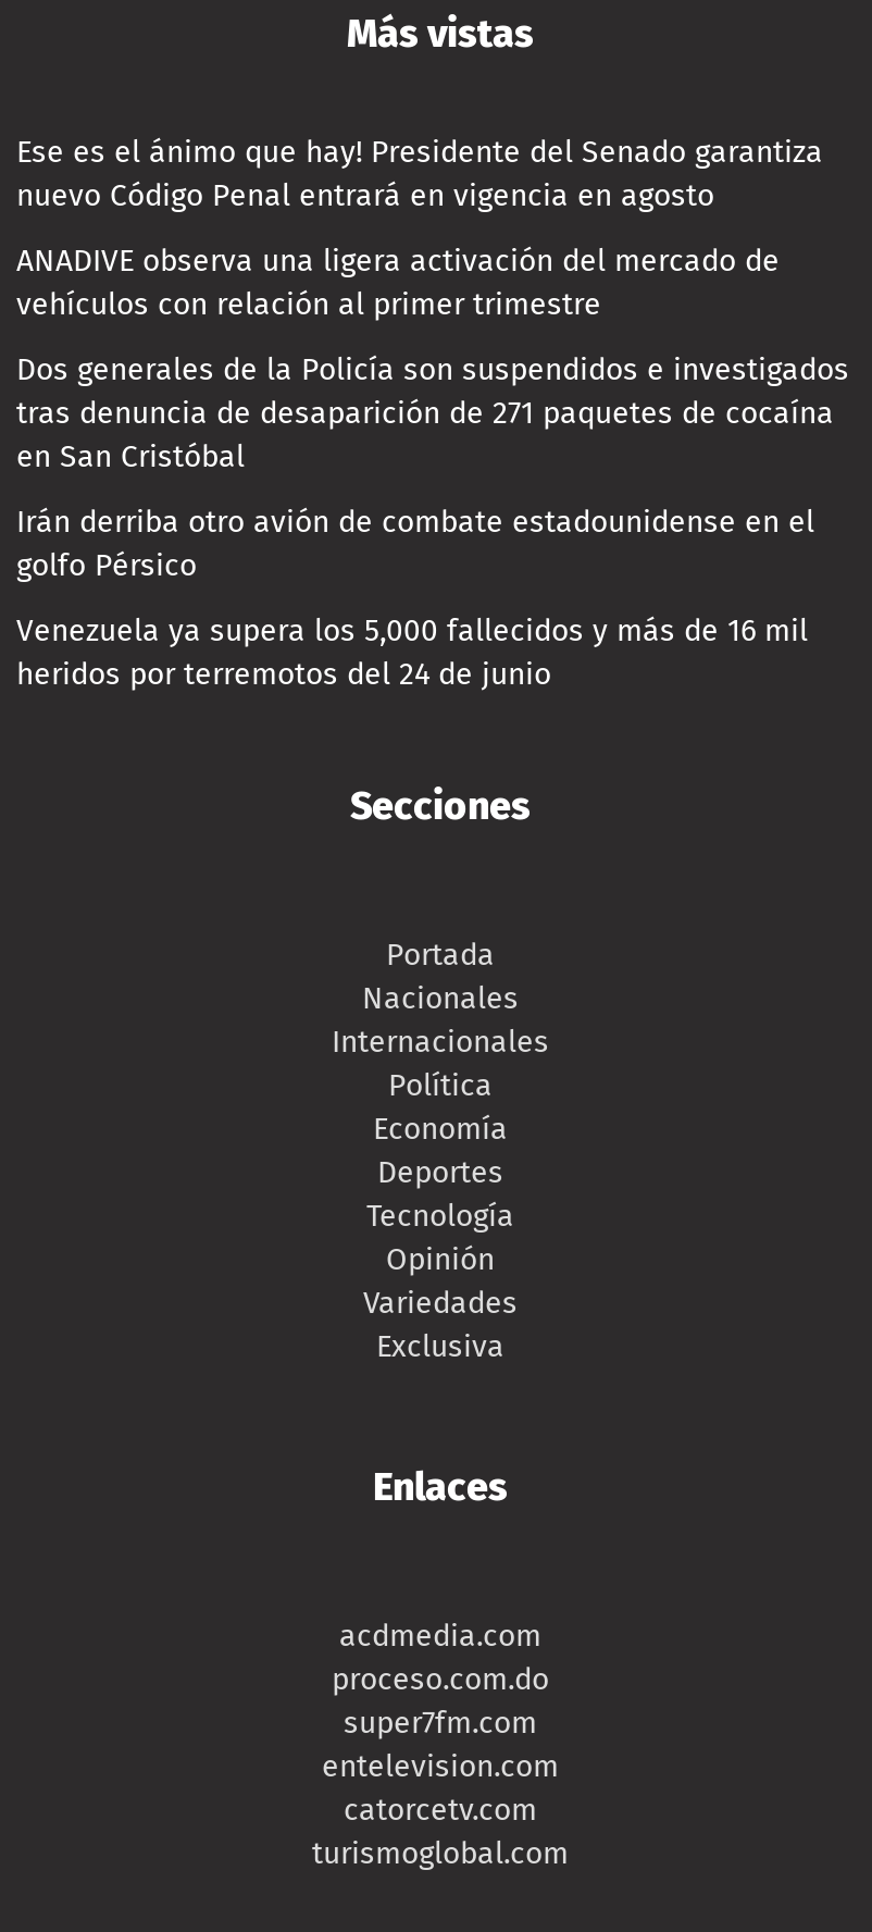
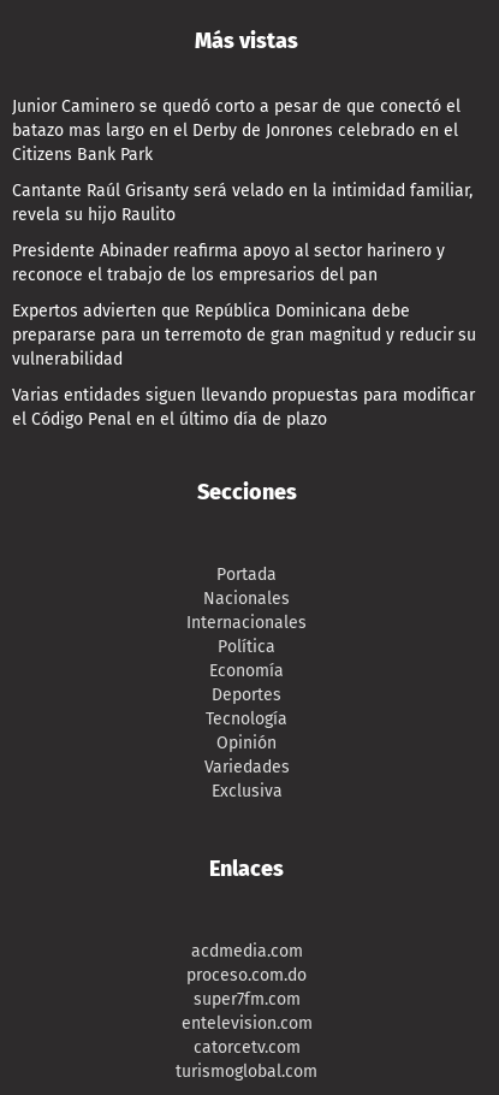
- Ese es el ánimo que hay! Presidente del Senado garantiza
- nuevo Código Penal entrará en vigencia en agosto
+ Junior Caminero se quedó corto a pesar de que conectó el
+ batazo mas largo en el Derby de Jonrones celebrado en el
+ Citizens Bank Park

- ANADIVE observa una ligera activación del mercado de
- vehículos con relación al primer trimestre
+ Cantante Raúl Grisanty será velado en la intimidad familiar,
+ revela su hijo Raulito

- Dos generales de la Policía son suspendidos e investigados
- tras denuncia de desaparición de 271 paquetes de cocaína
- en San Cristóbal
+ Presidente Abinader reafirma apoyo al sector harinero y
+ reconoce el trabajo de los empresarios del pan

- Irán derriba otro avión de combate estadounidense en el
- golfo Pérsico
+ Expertos advierten que República Dominicana debe
+ prepararse para un terremoto de gran magnitud y reducir su
+ vulnerabilidad

- Venezuela ya supera los 5,000 fallecidos y más de 16 mil
- heridos por terremotos del 24 de junio
+ Varias entidades siguen llevando propuestas para modificar
+ el Código Penal en el último día de plazo
